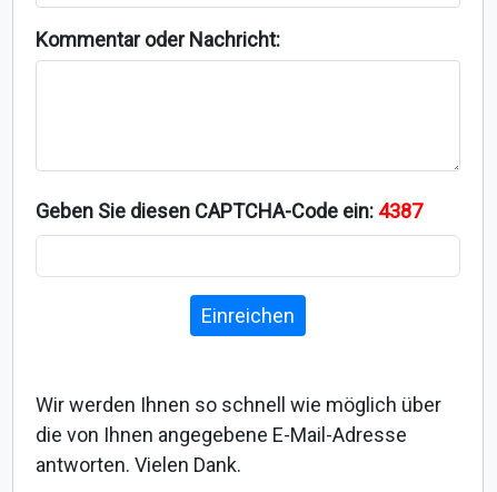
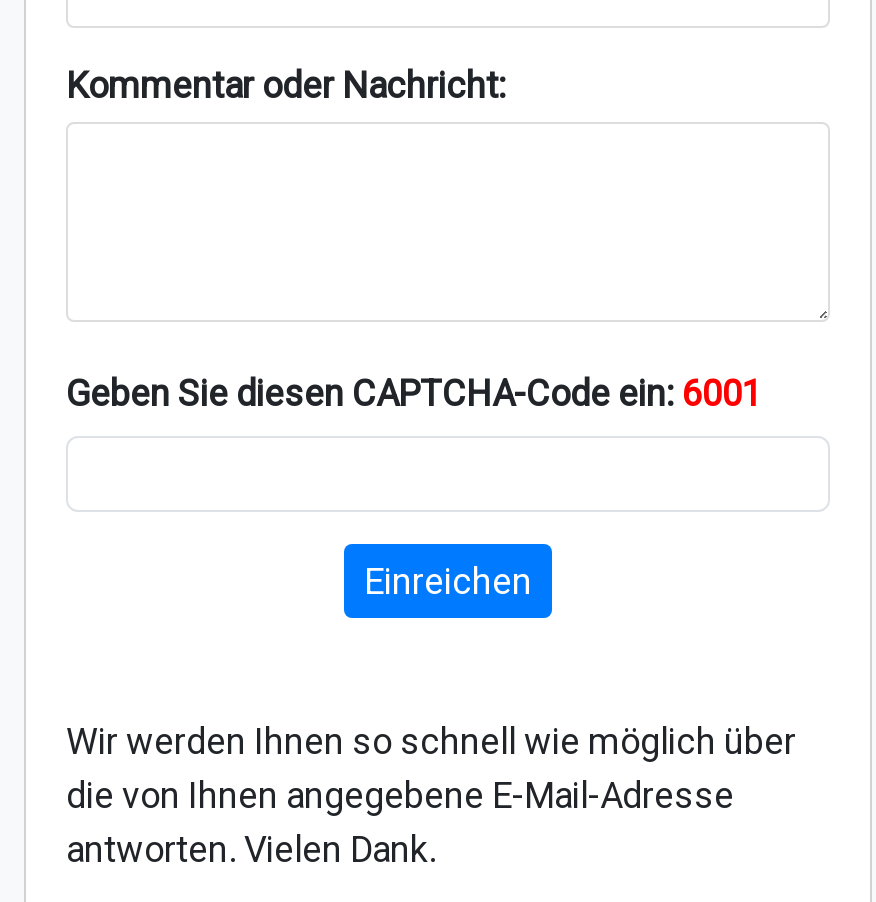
- Geben Sie diesen CAPTCHA-Code ein: 4387
+ Geben Sie diesen CAPTCHA-Code ein: 6001
